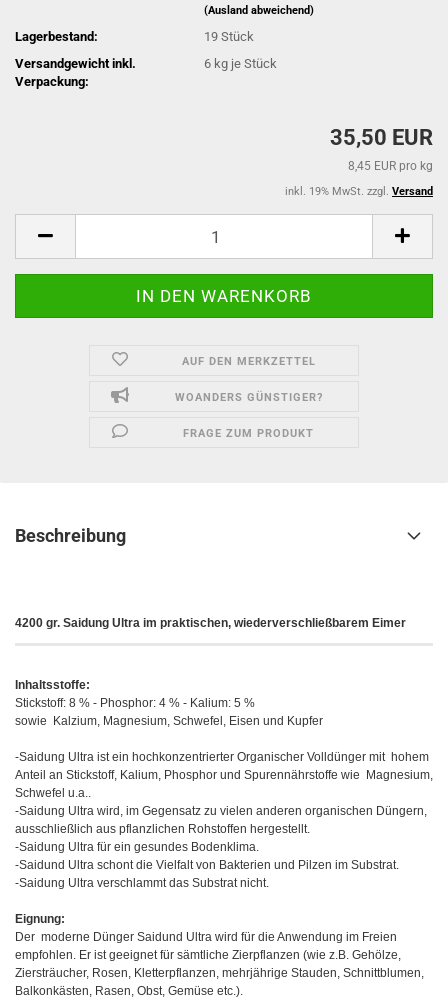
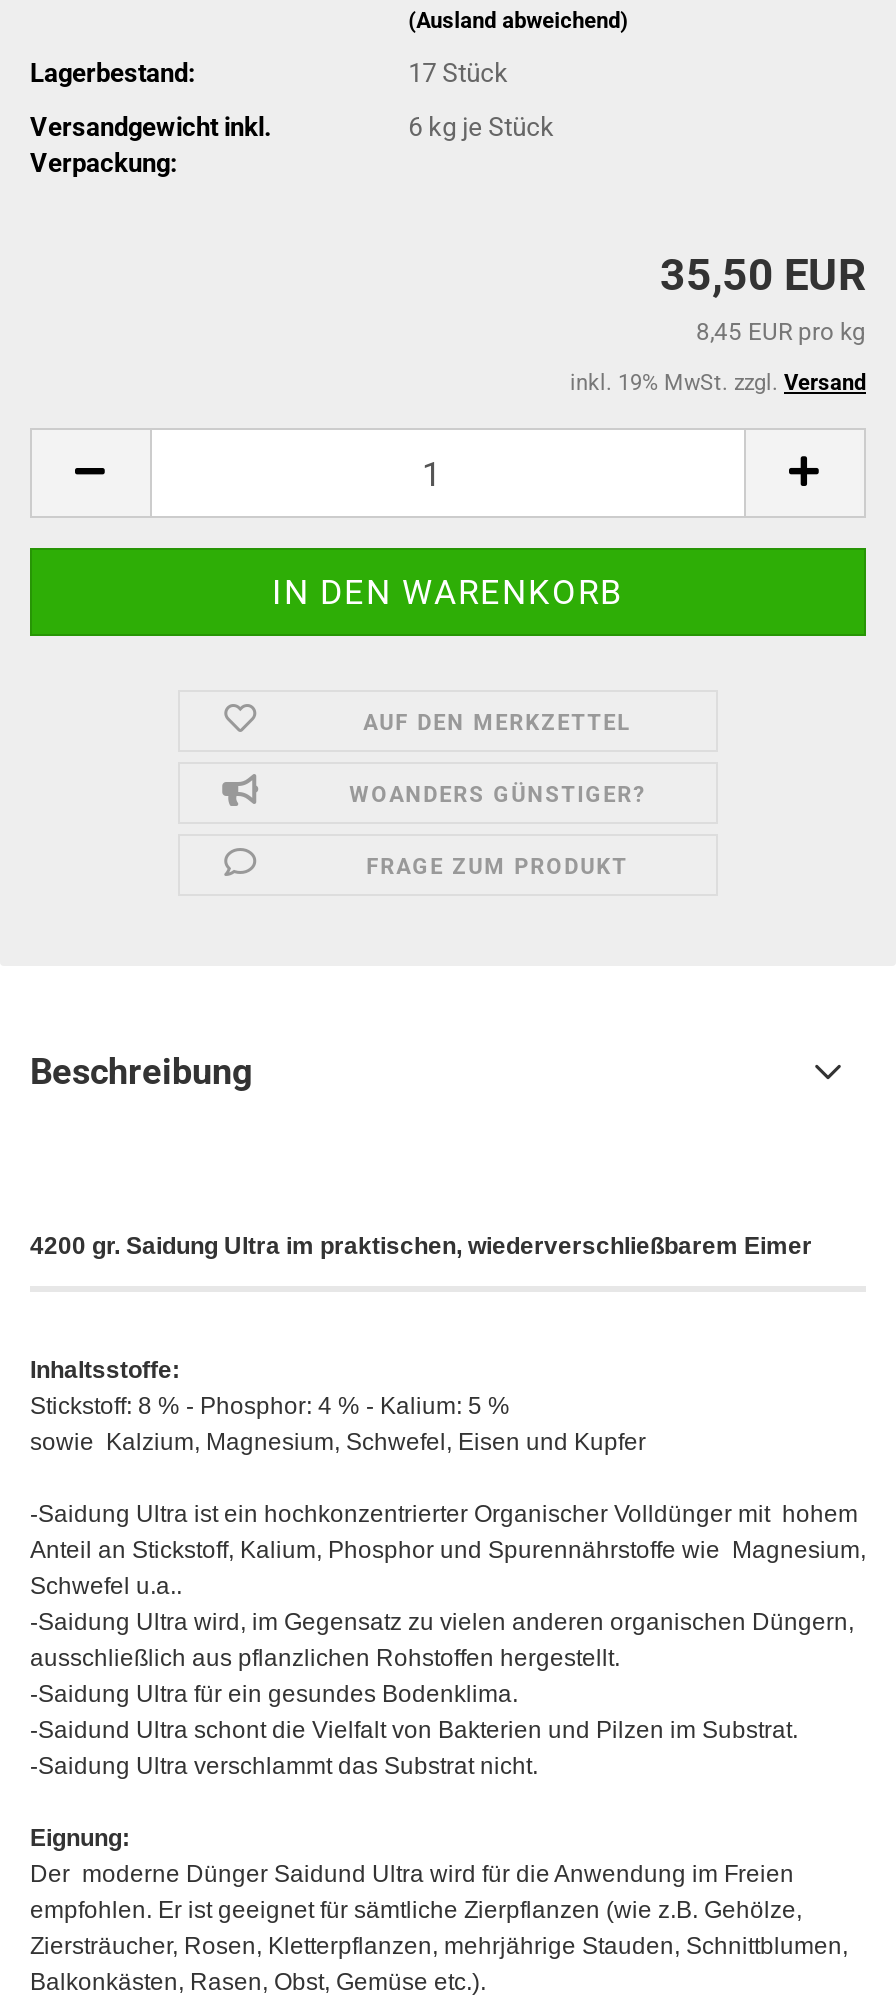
- 19 Stück
+ 17 Stück
